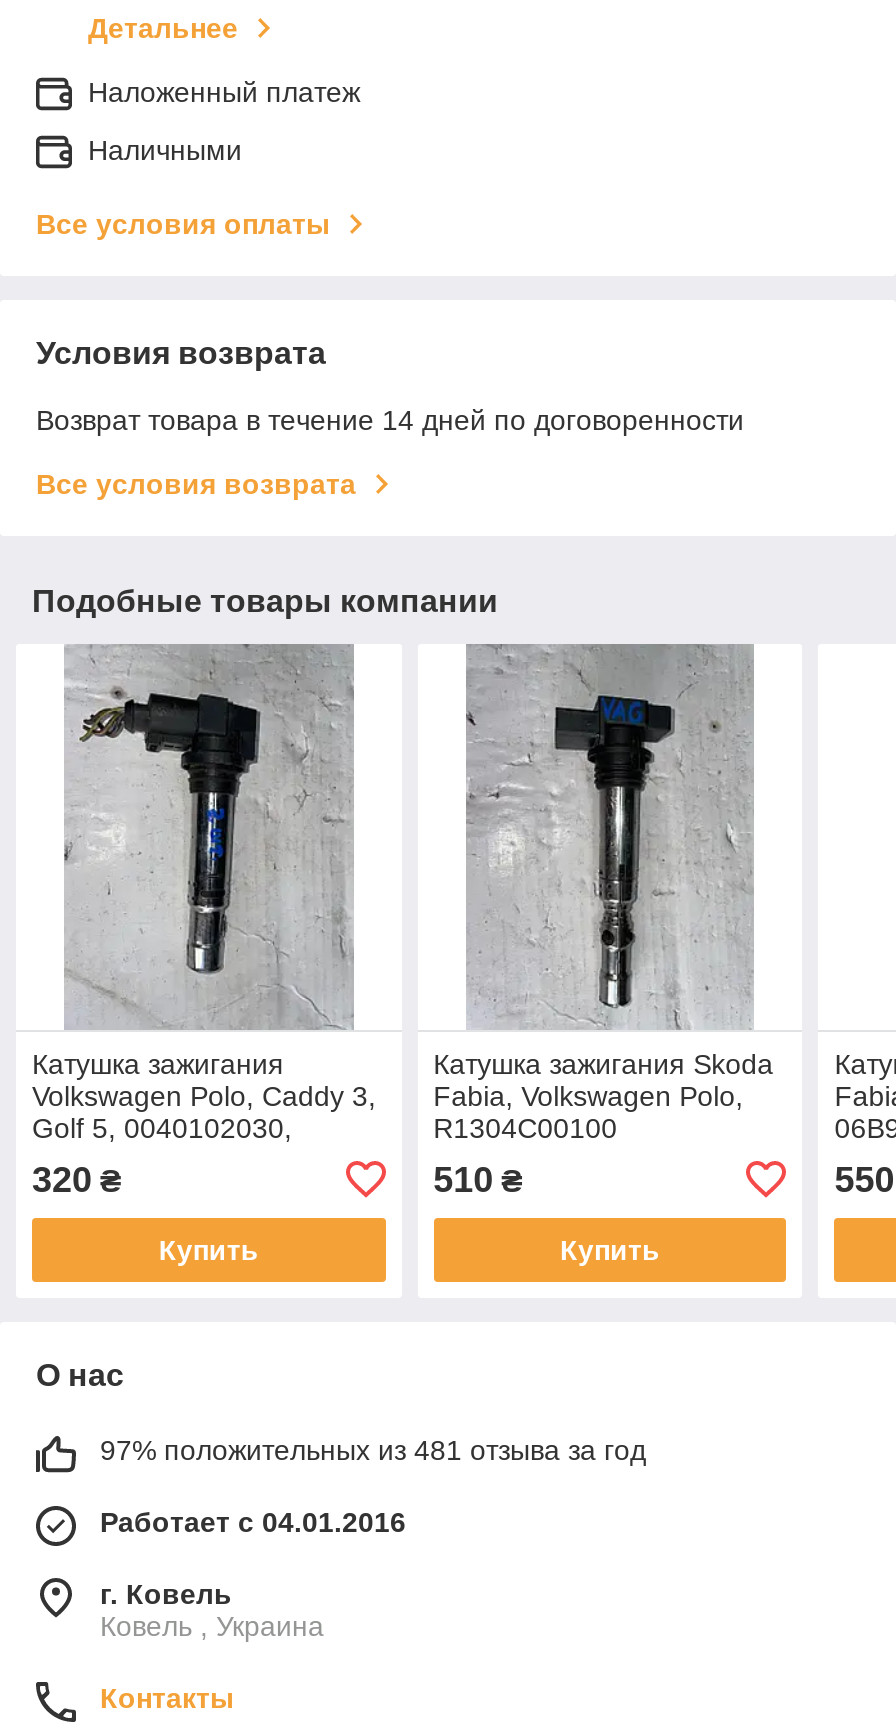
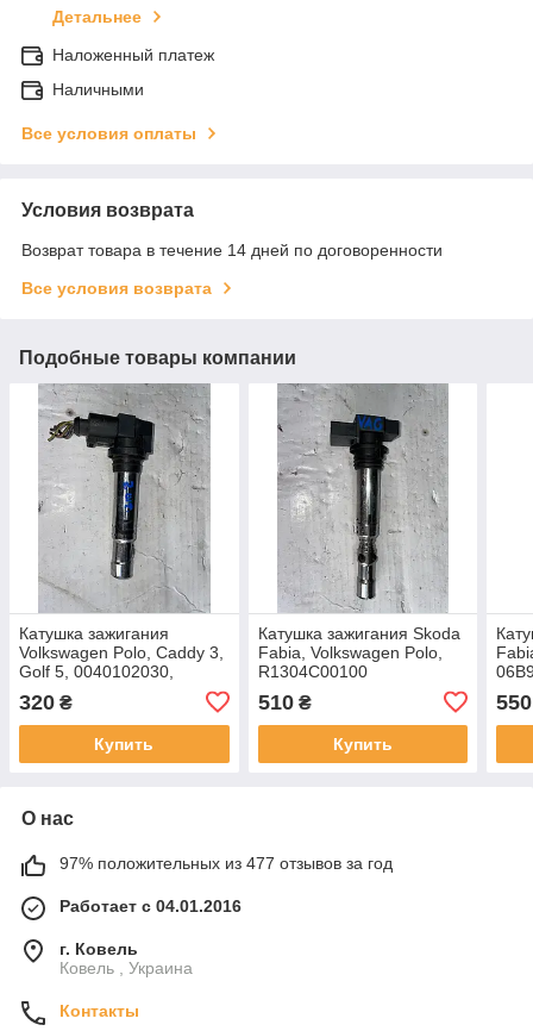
- 97% положительных из 481 отзыва за год
+ 97% положительных из 477 отзывов за год
